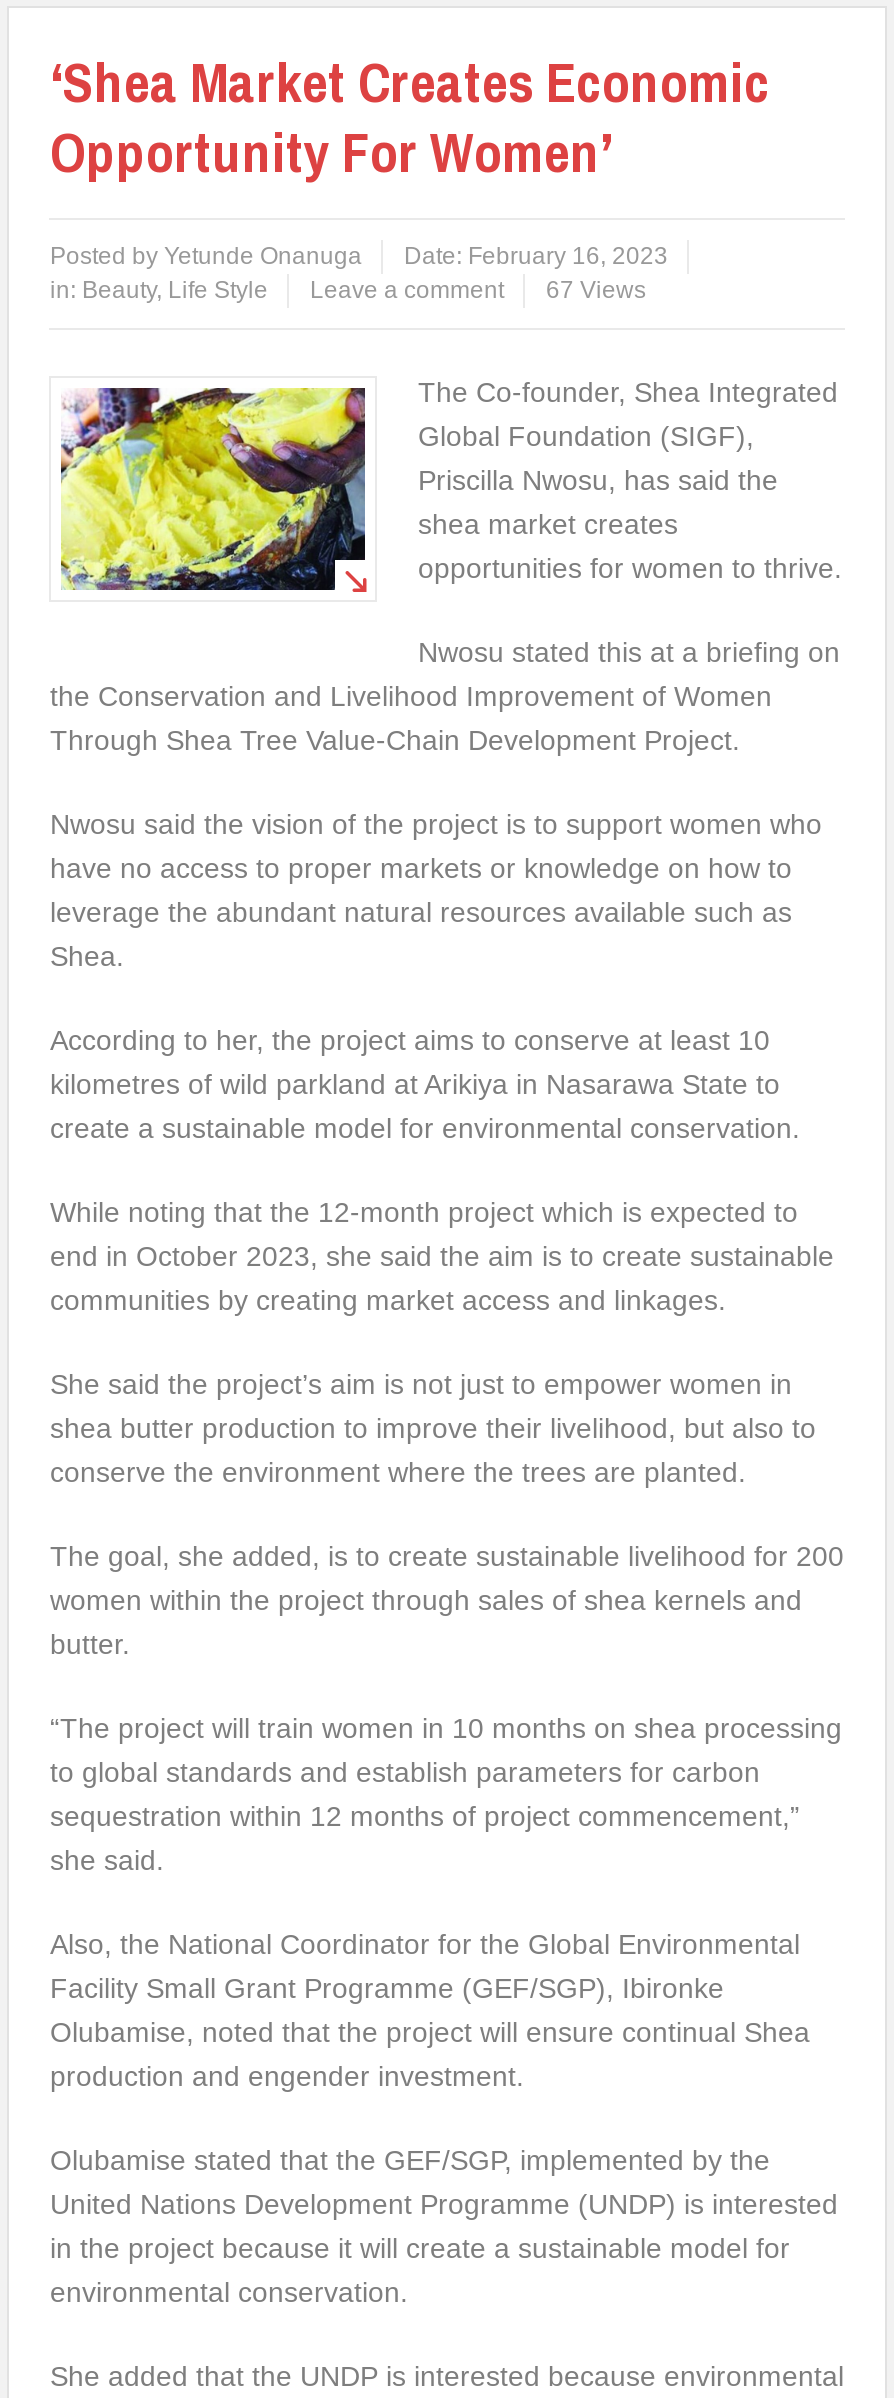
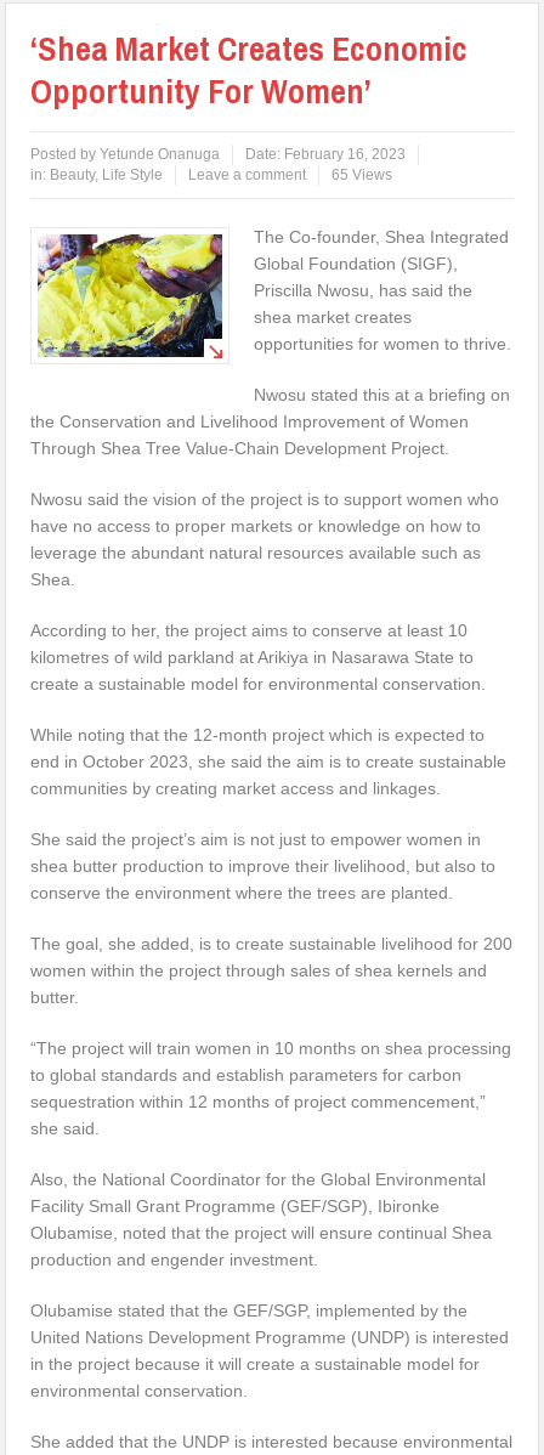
- in: Beauty, Life Style Leave a comment 67 Views
+ in: Beauty, Life Style Leave a comment 65 Views
